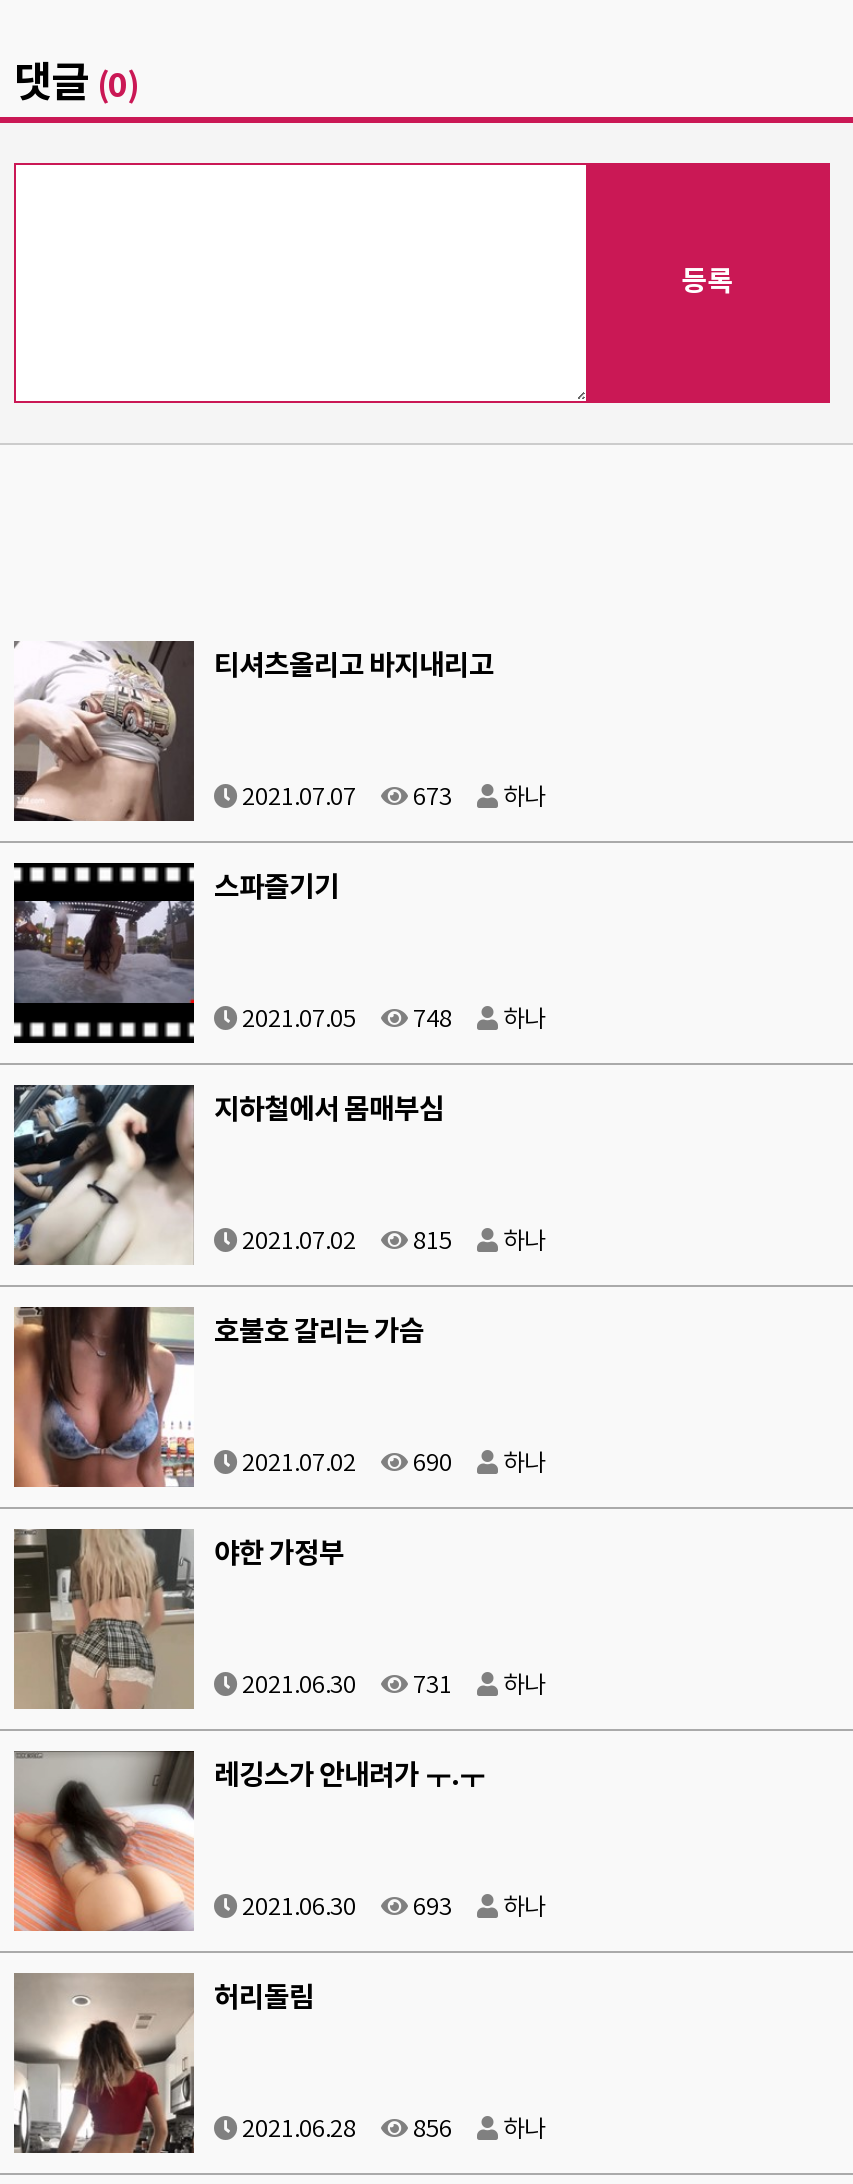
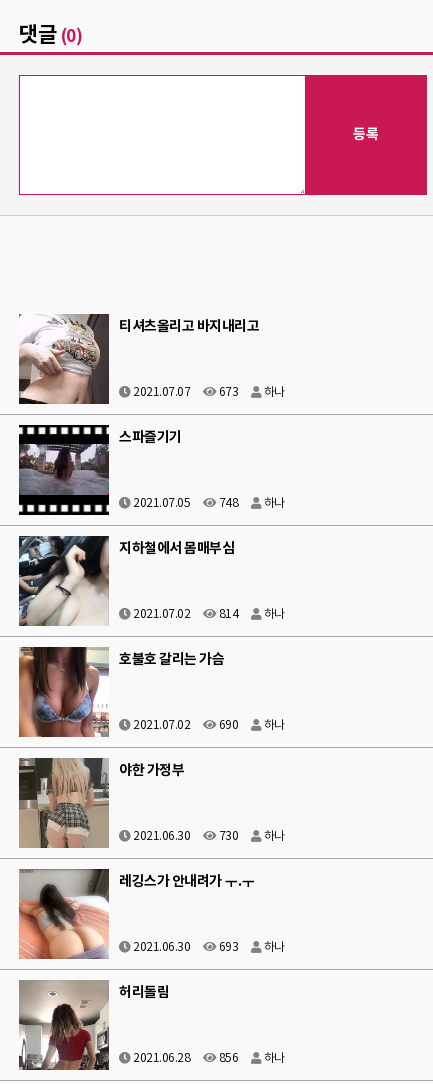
- 2021.07.02 815 하나
+ 2021.07.02 814 하나

- 2021.06.30 731 하나
+ 2021.06.30 730 하나
